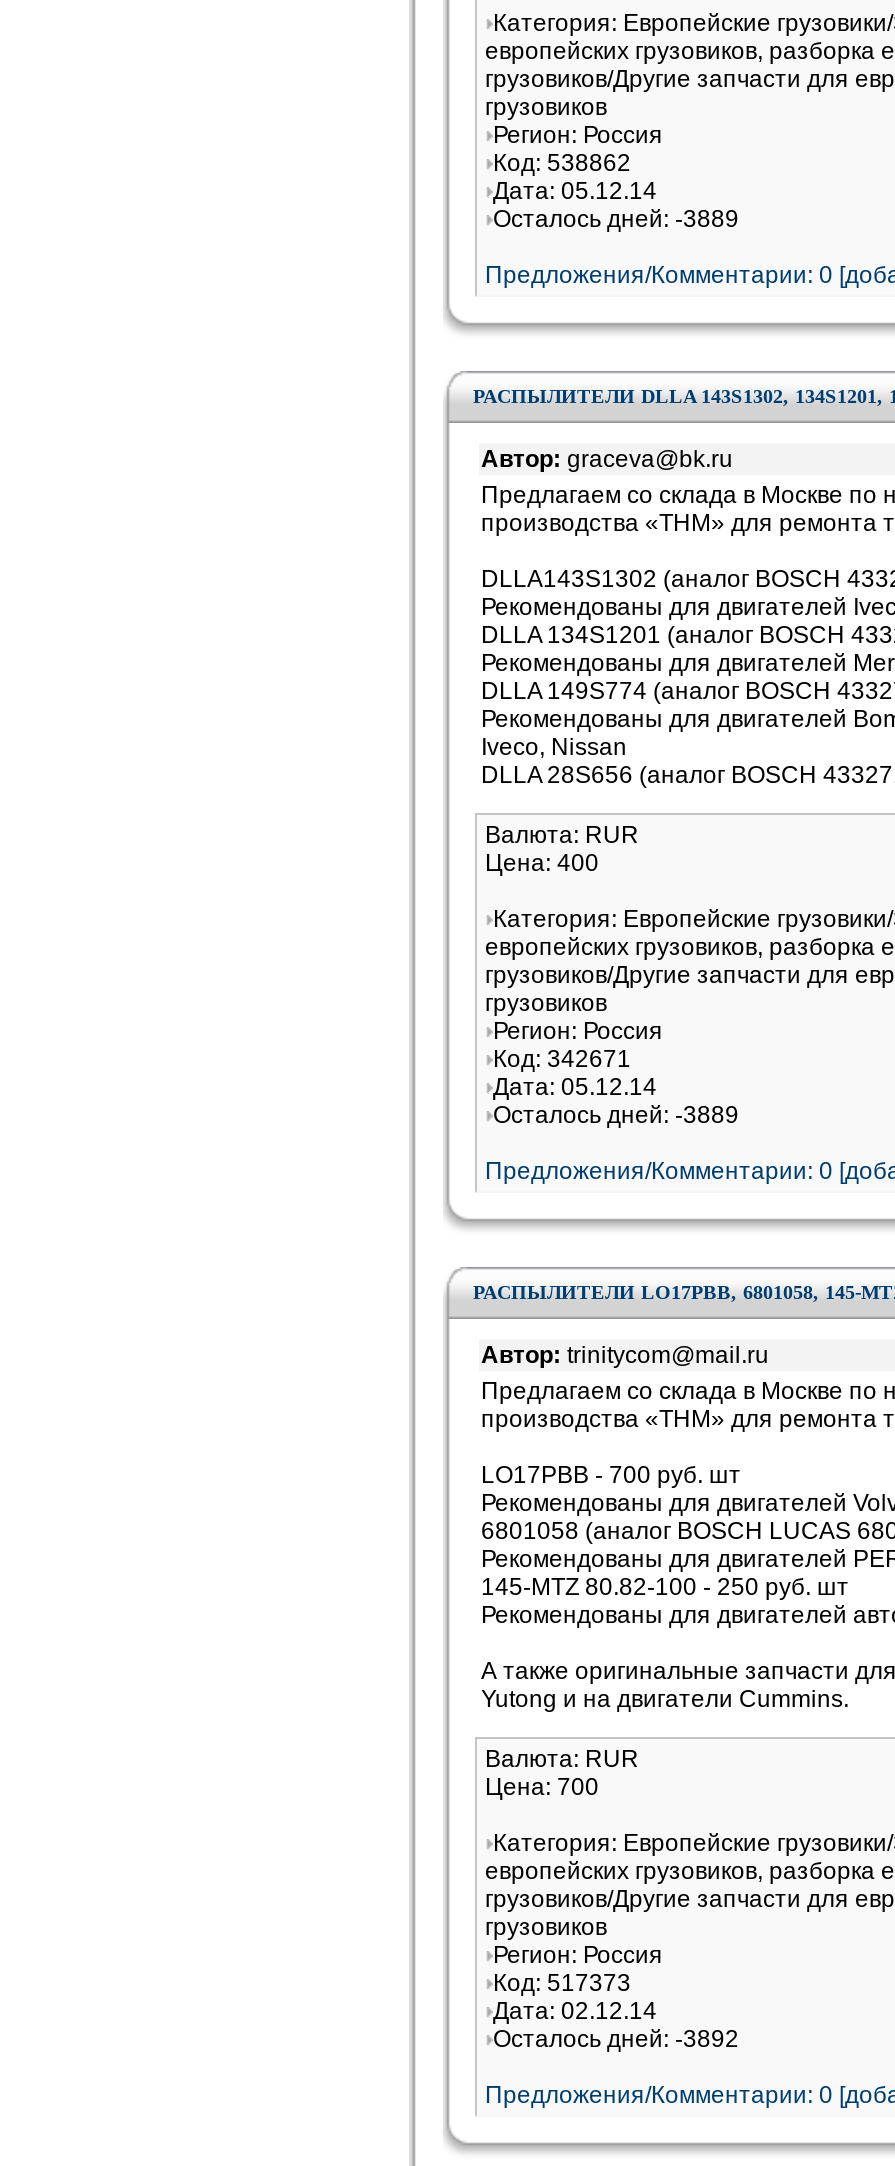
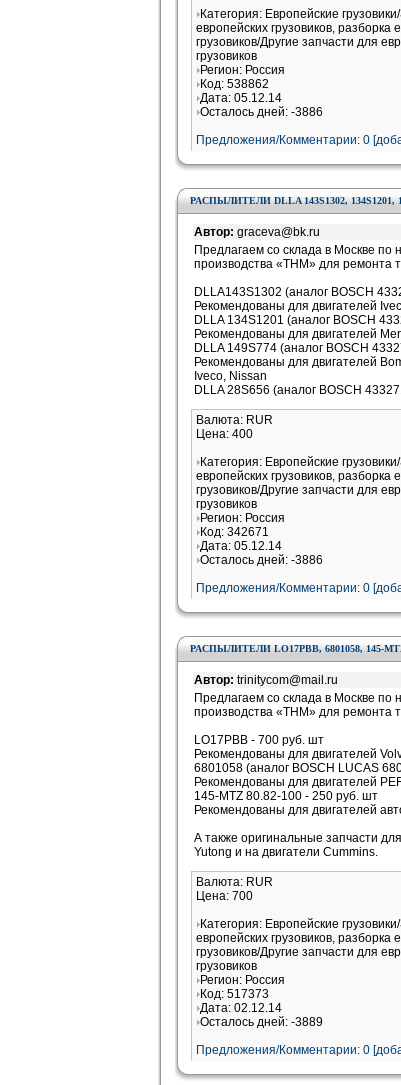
- Осталось дней: -3889
+ Осталось дней: -3886

- Осталось дней: -3889
+ Осталось дней: -3886

- Осталось дней: -3892
+ Осталось дней: -3889
